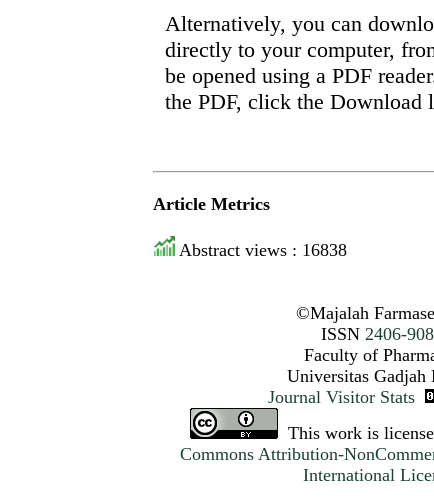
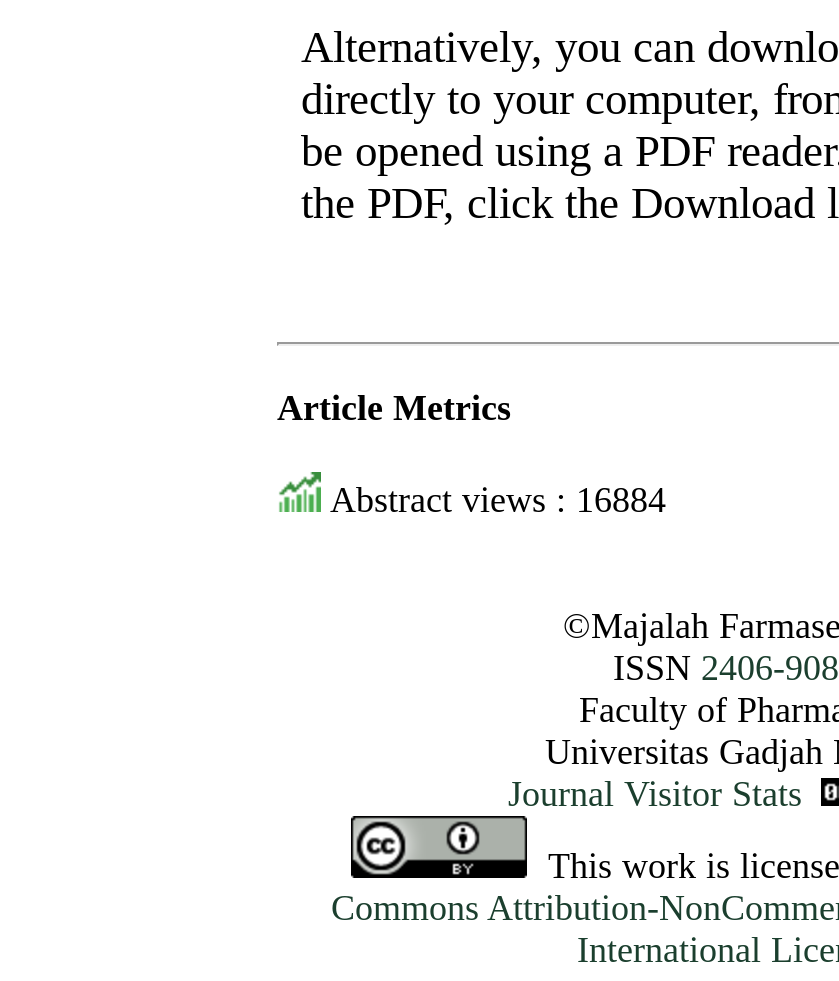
- Abstract views : 16838
+ Abstract views : 16884
